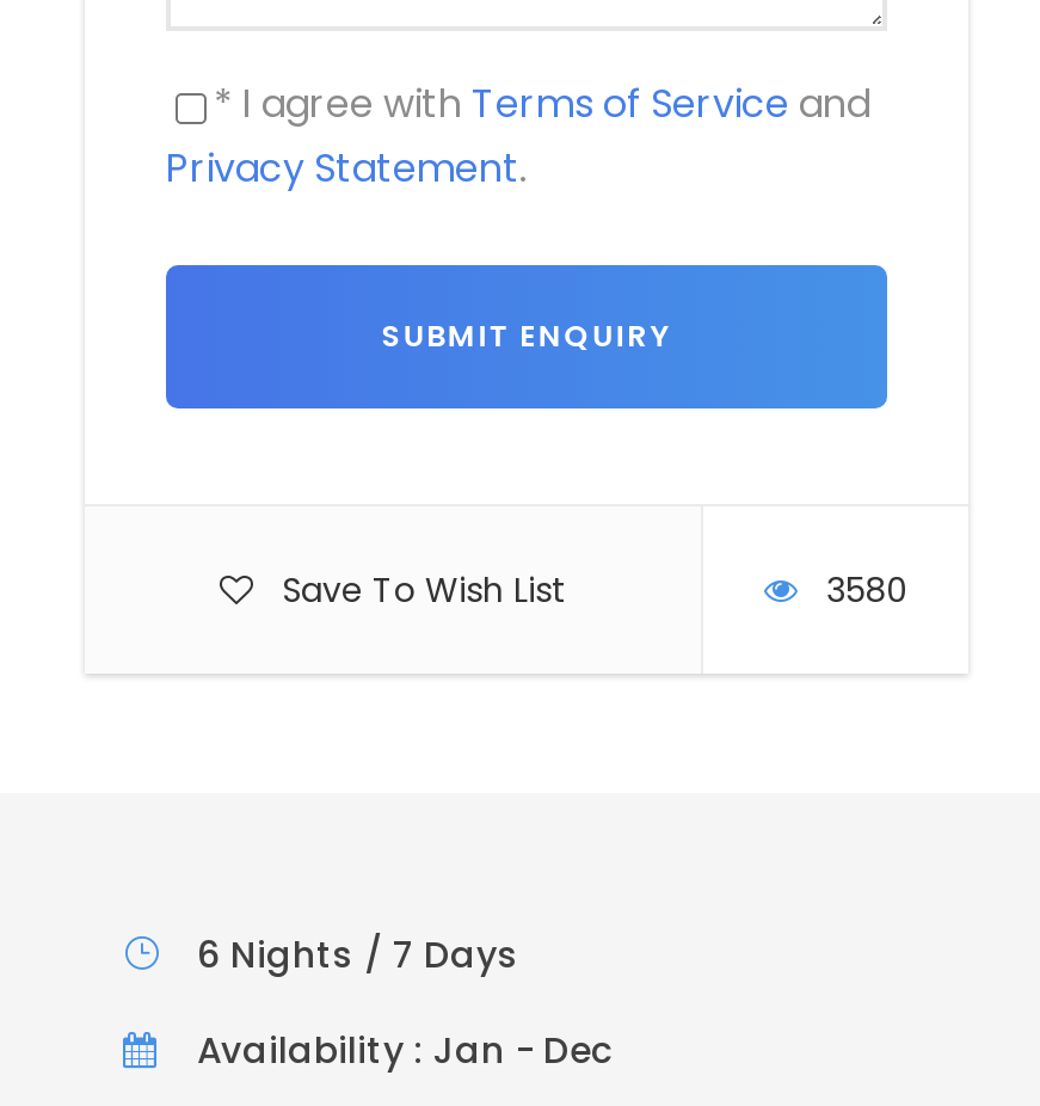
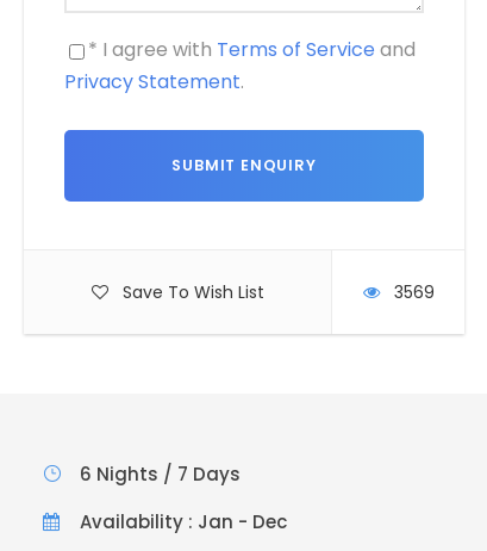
- 3580
+ 3569
